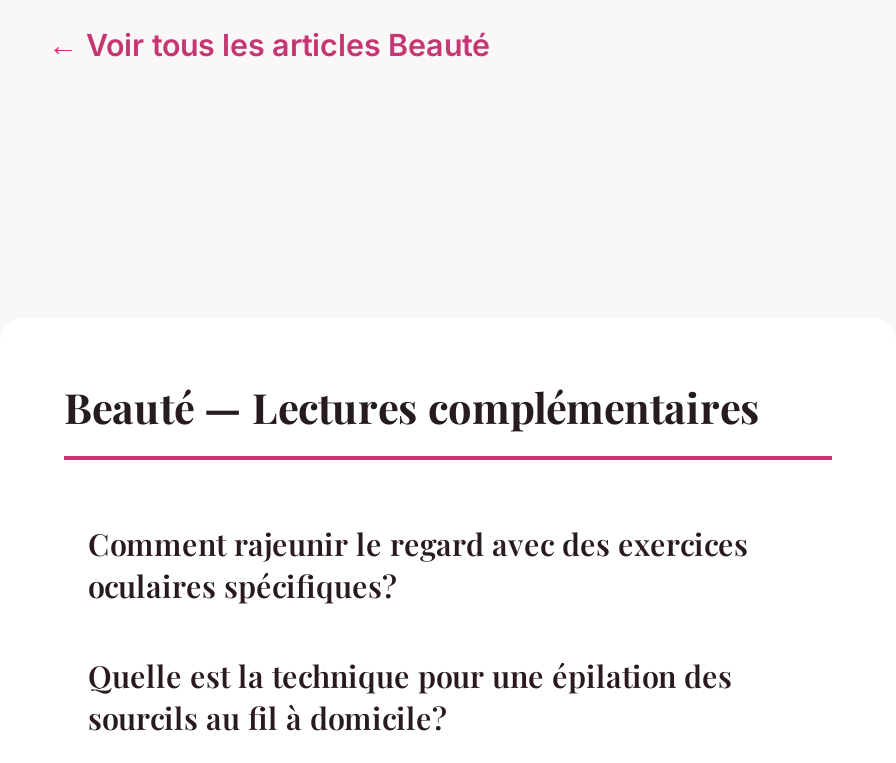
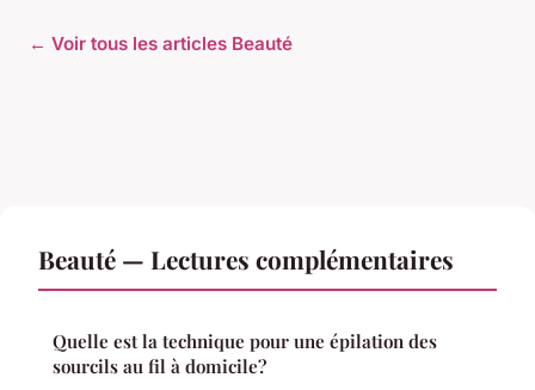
- Comment rajeunir le regard avec des exercices
- oculaires spécifiques?
